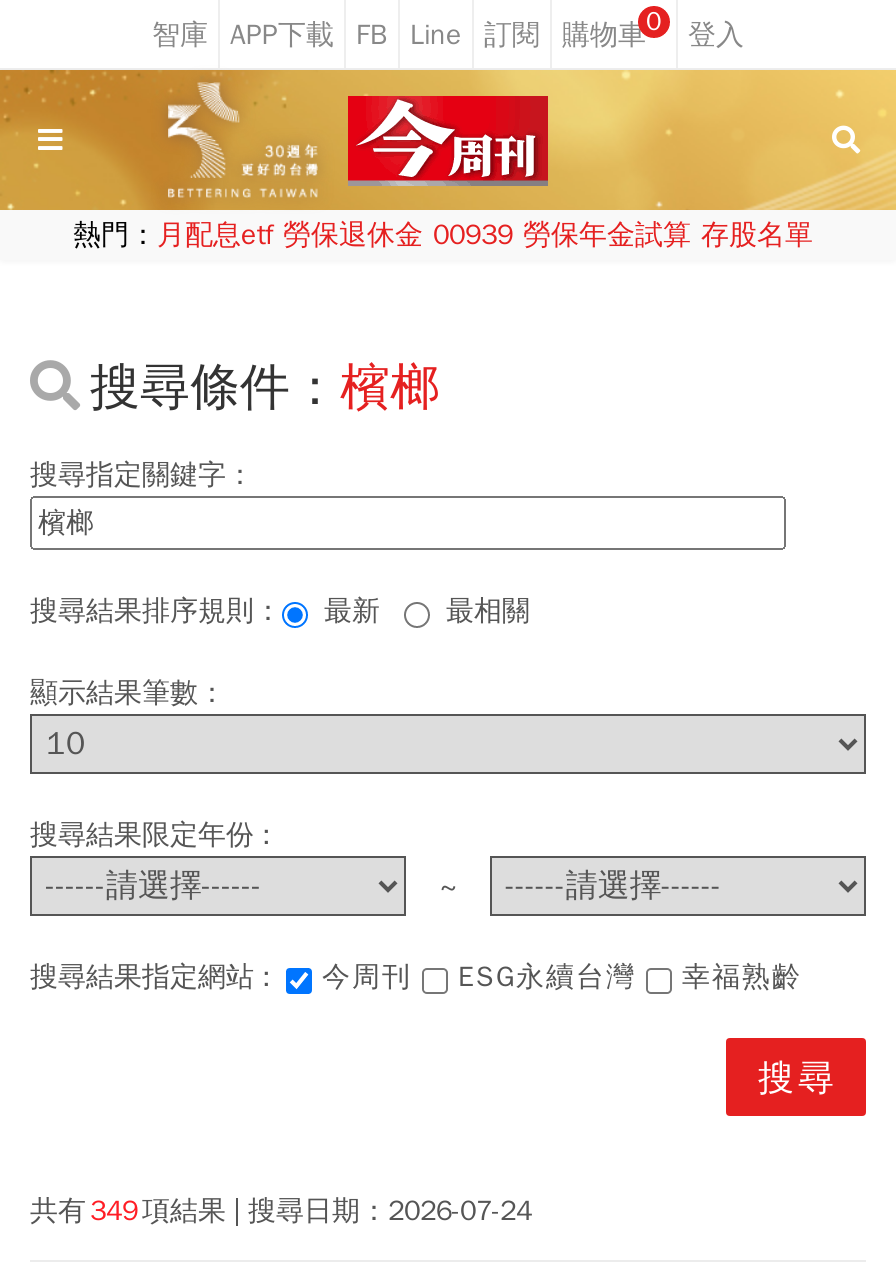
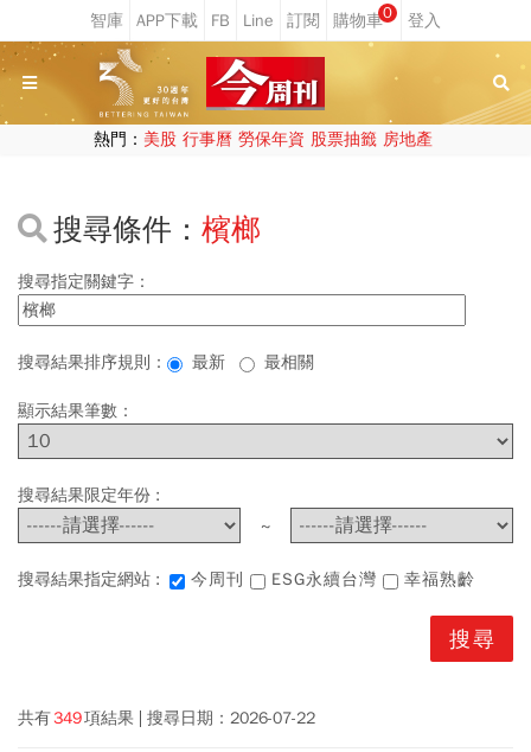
- 熱門：月配息etf 勞保退休金 00939 勞保年金試算 存股名單
+ 熱門：美股 行事曆 勞保年資 股票抽籤 房地產

- 共有 349 項結果 搜尋日期：2026-07-24
+ 共有 349 項結果 搜尋日期：2026-07-22
